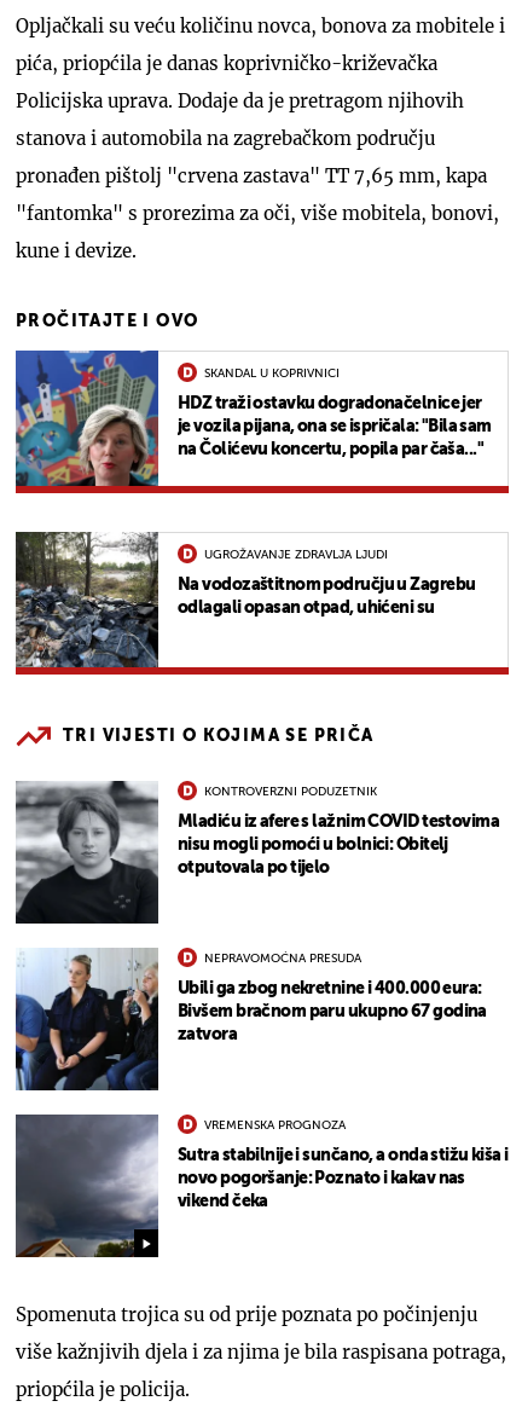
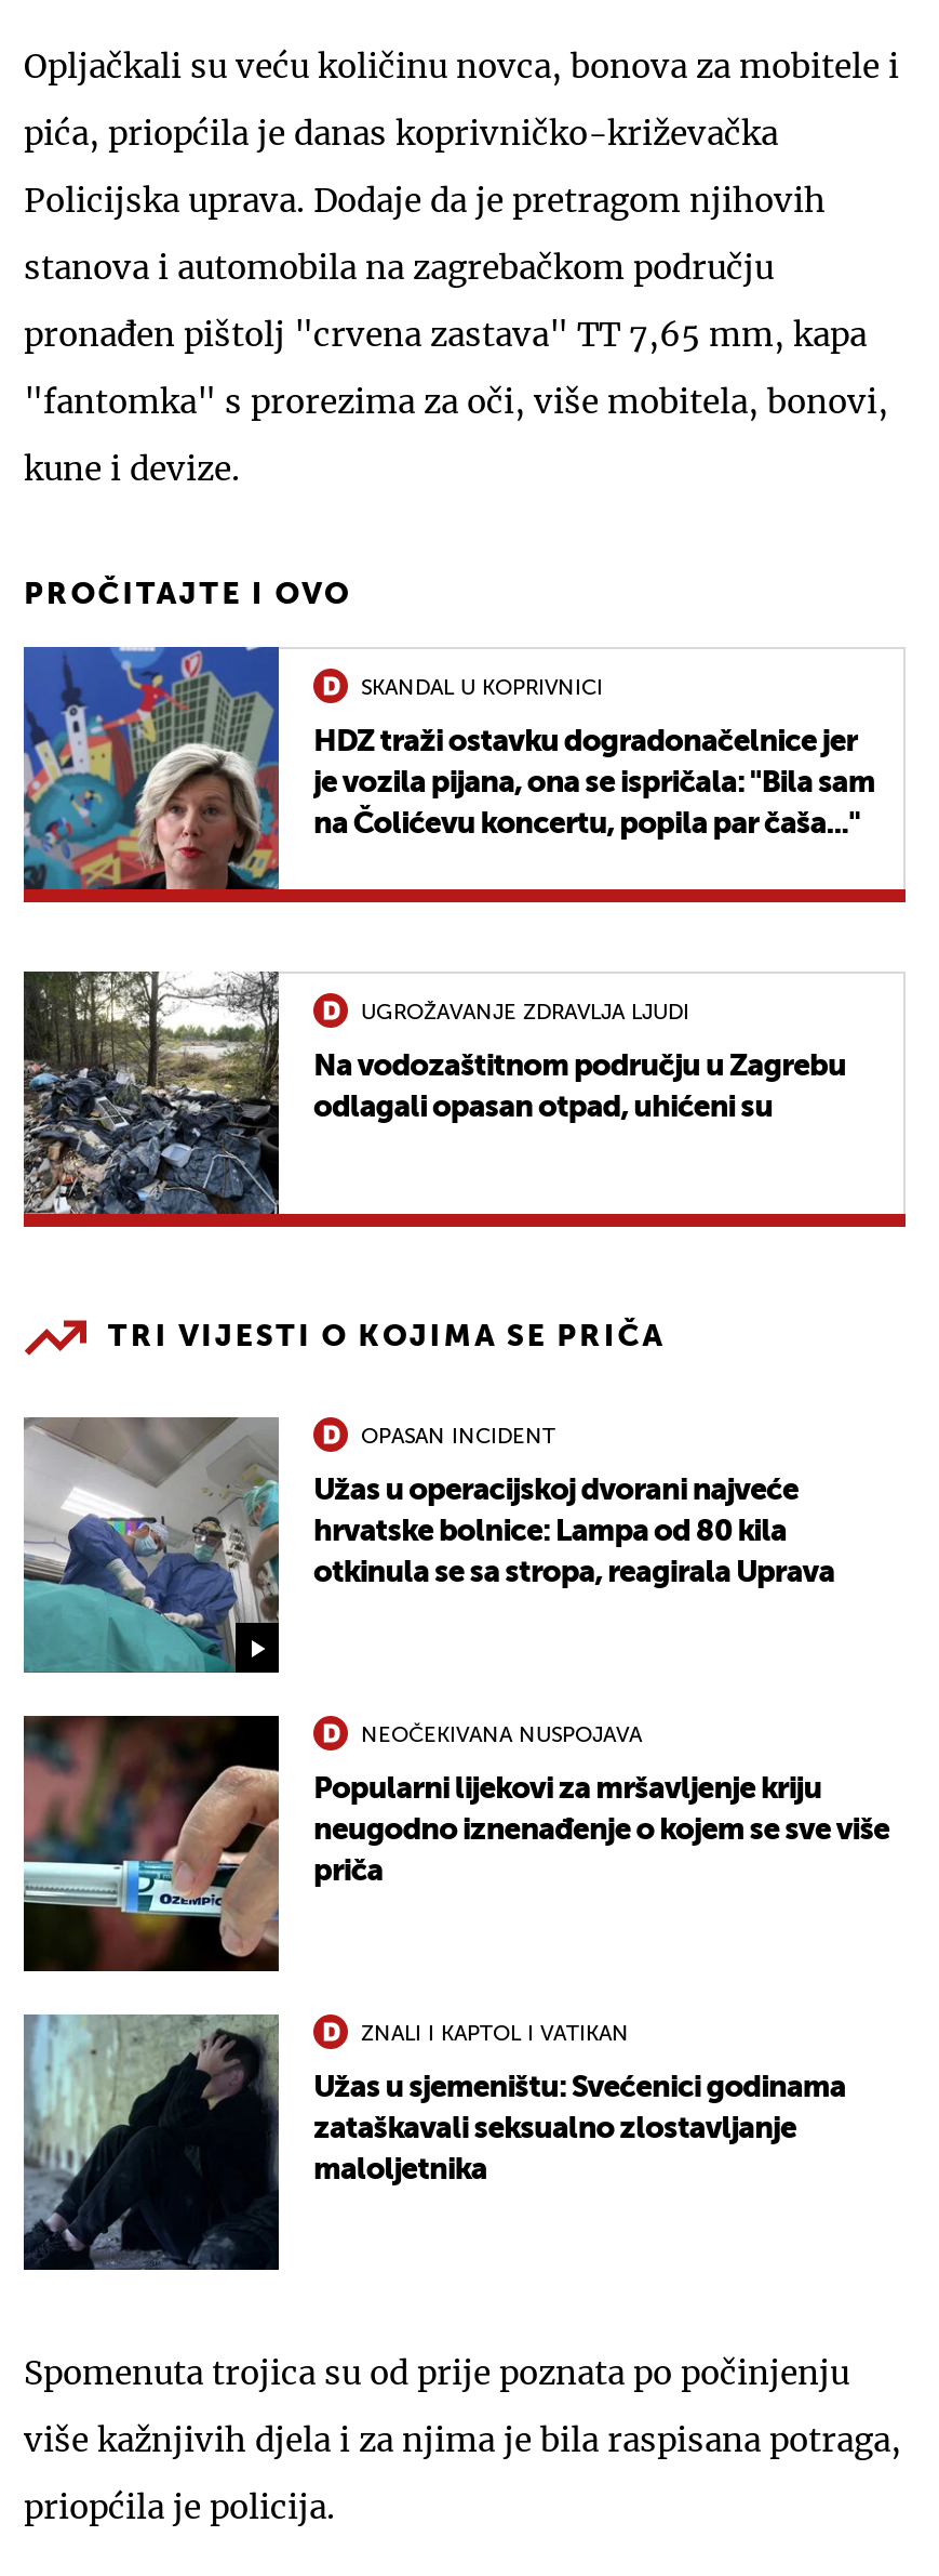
- [image]
- Mladiću iz afere s lažnim COVID testovima
- nisu mogli pomoći u bolnici: Obitelj
- otputovala po tijelo
+ [image]
+ Užas u operacijskoj dvorani najveće
+ hrvatske bolnice: Lampa od 80 kila
+ otkinula se sa stropa, reagirala Uprava

- KONTROVERZNI PODUZETNIK
+ OPASAN INCIDENT

- [image]
- Ubili ga zbog nekretnine i 400.000 eura:
- Bivšem bračnom paru ukupno 67 godina
- zatvora
+ [image]
+ Popularni lijekovi za mršavljenje kriju
+ neugodno iznenađenje o kojem se sve više
+ priča

- NEPRAVOMOĆNA PRESUDA
+ NEOČEKIVANA NUSPOJAVA

- [image]
- Sutra stabilnije i sunčano, a onda stižu kiša i
- novo pogoršanje: Poznato i kakav nas
- vikend čeka
+ [image]
+ Užas u sjemeništu: Svećenici godinama
+ zataškavali seksualno zlostavljanje
+ maloljetnika

- VREMENSKA PROGNOZA
+ ZNALI I KAPTOL I VATIKAN
